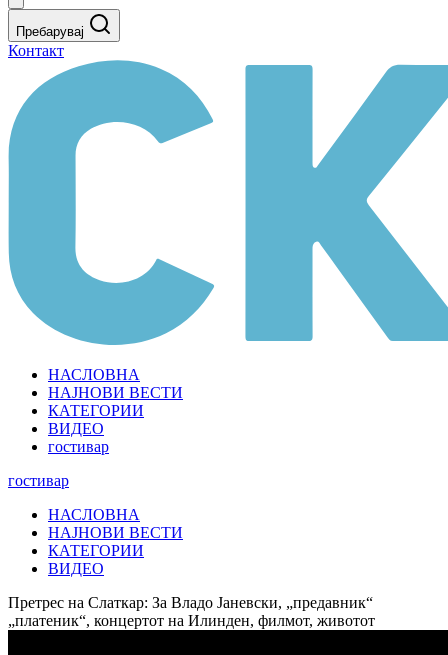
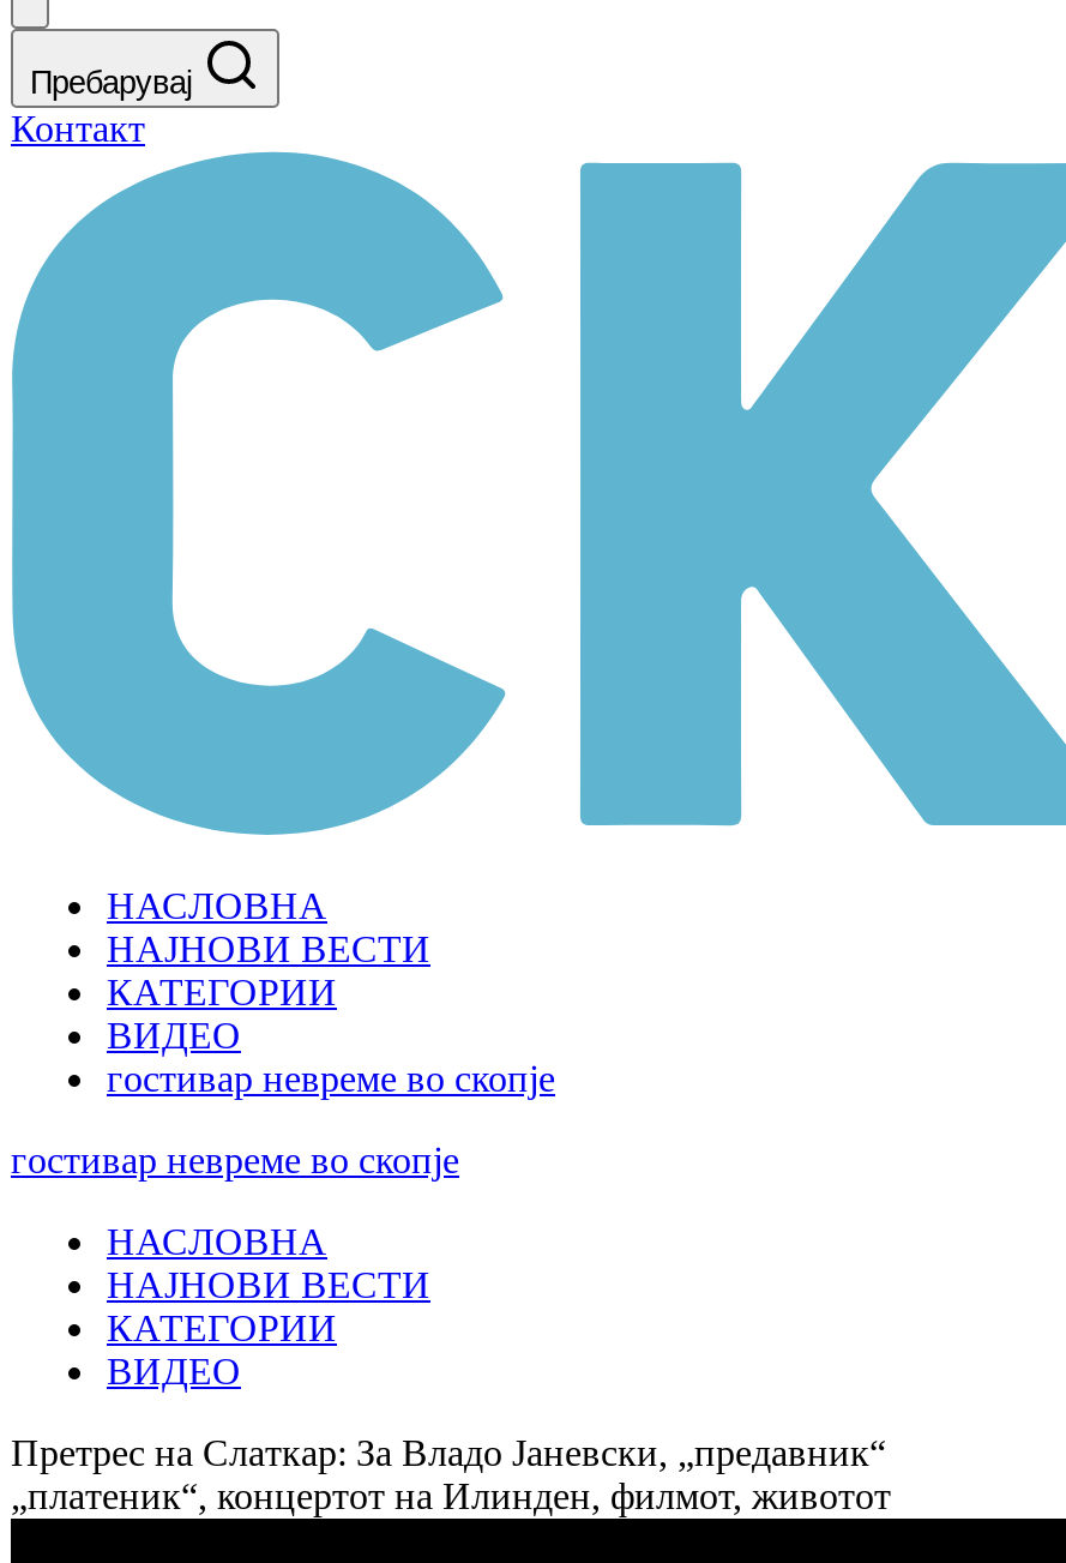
- гостивар
+ гостивар невреме во скопје

- гостивар
+ гостивар невреме во скопје
